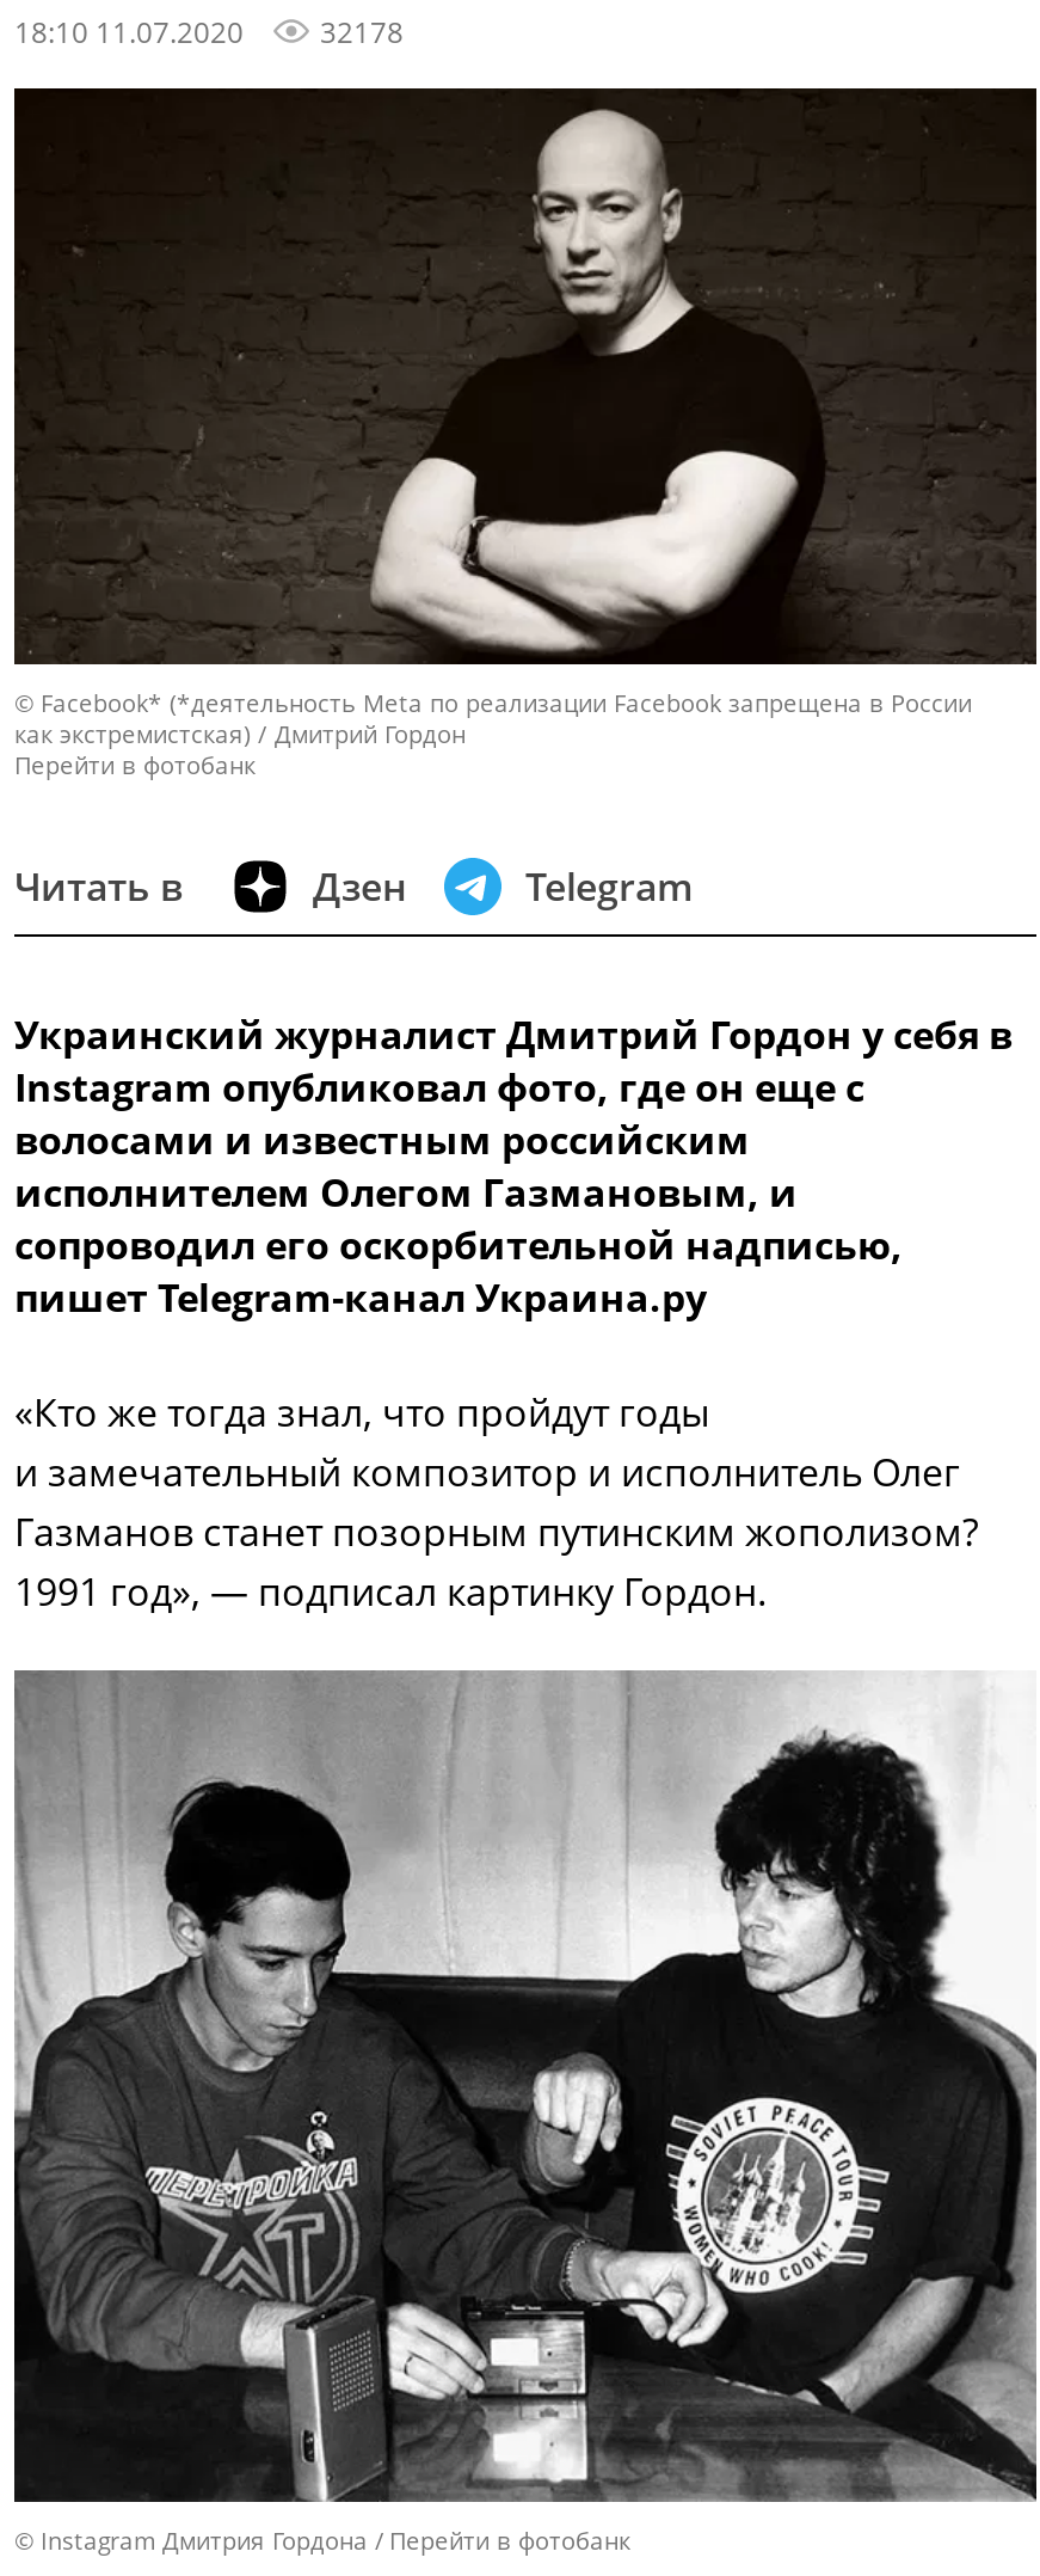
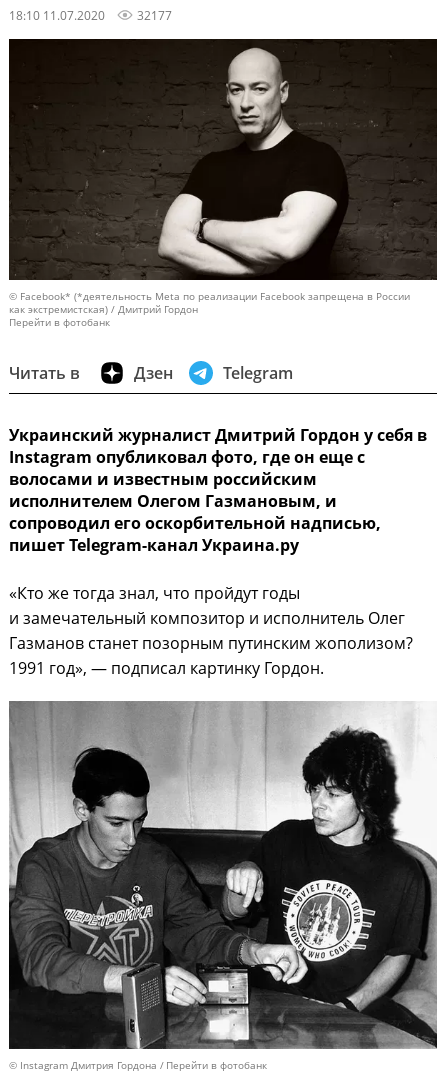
- 18:10 11.07.2020 32178
+ 18:10 11.07.2020 32177
